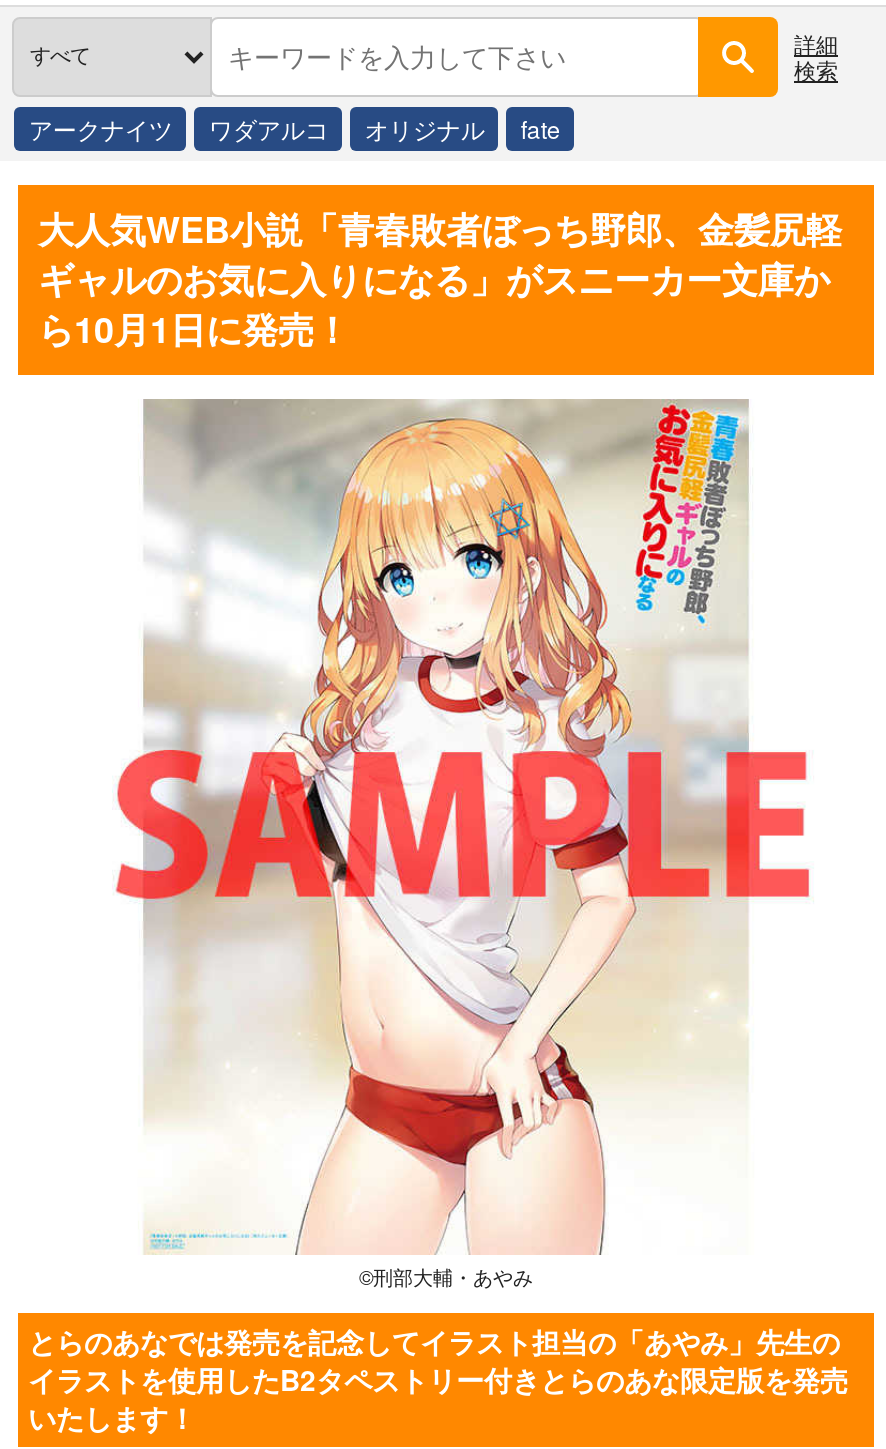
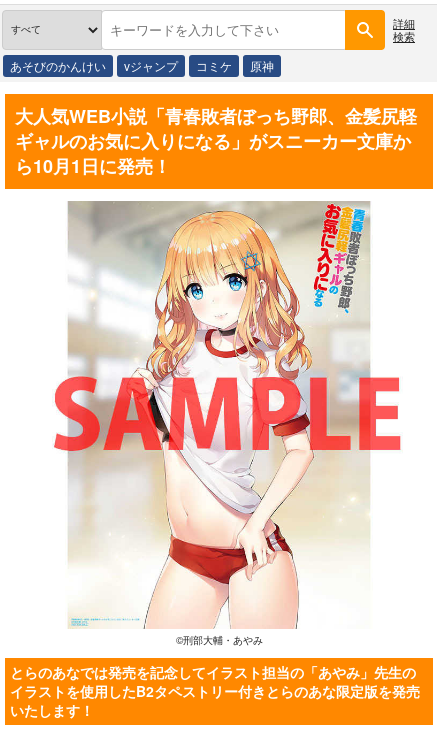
- アークナイツ
- ワダアルコ
- オリジナル
- fate
+ あそびのかんけい
+ vジャンプ
+ コミケ
+ 原神
